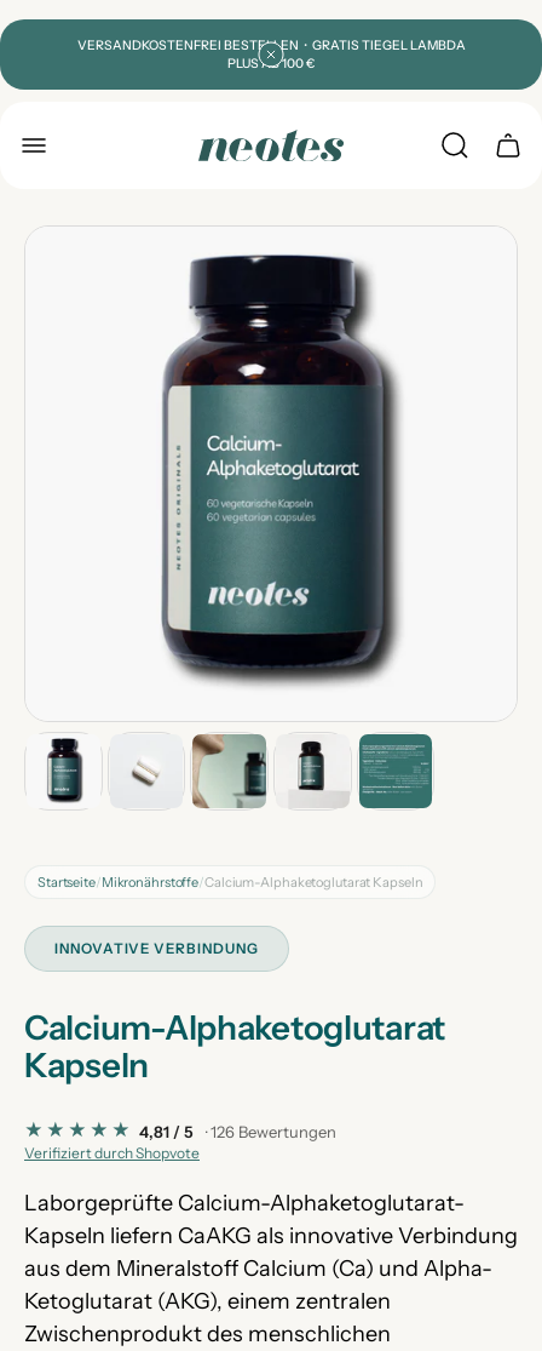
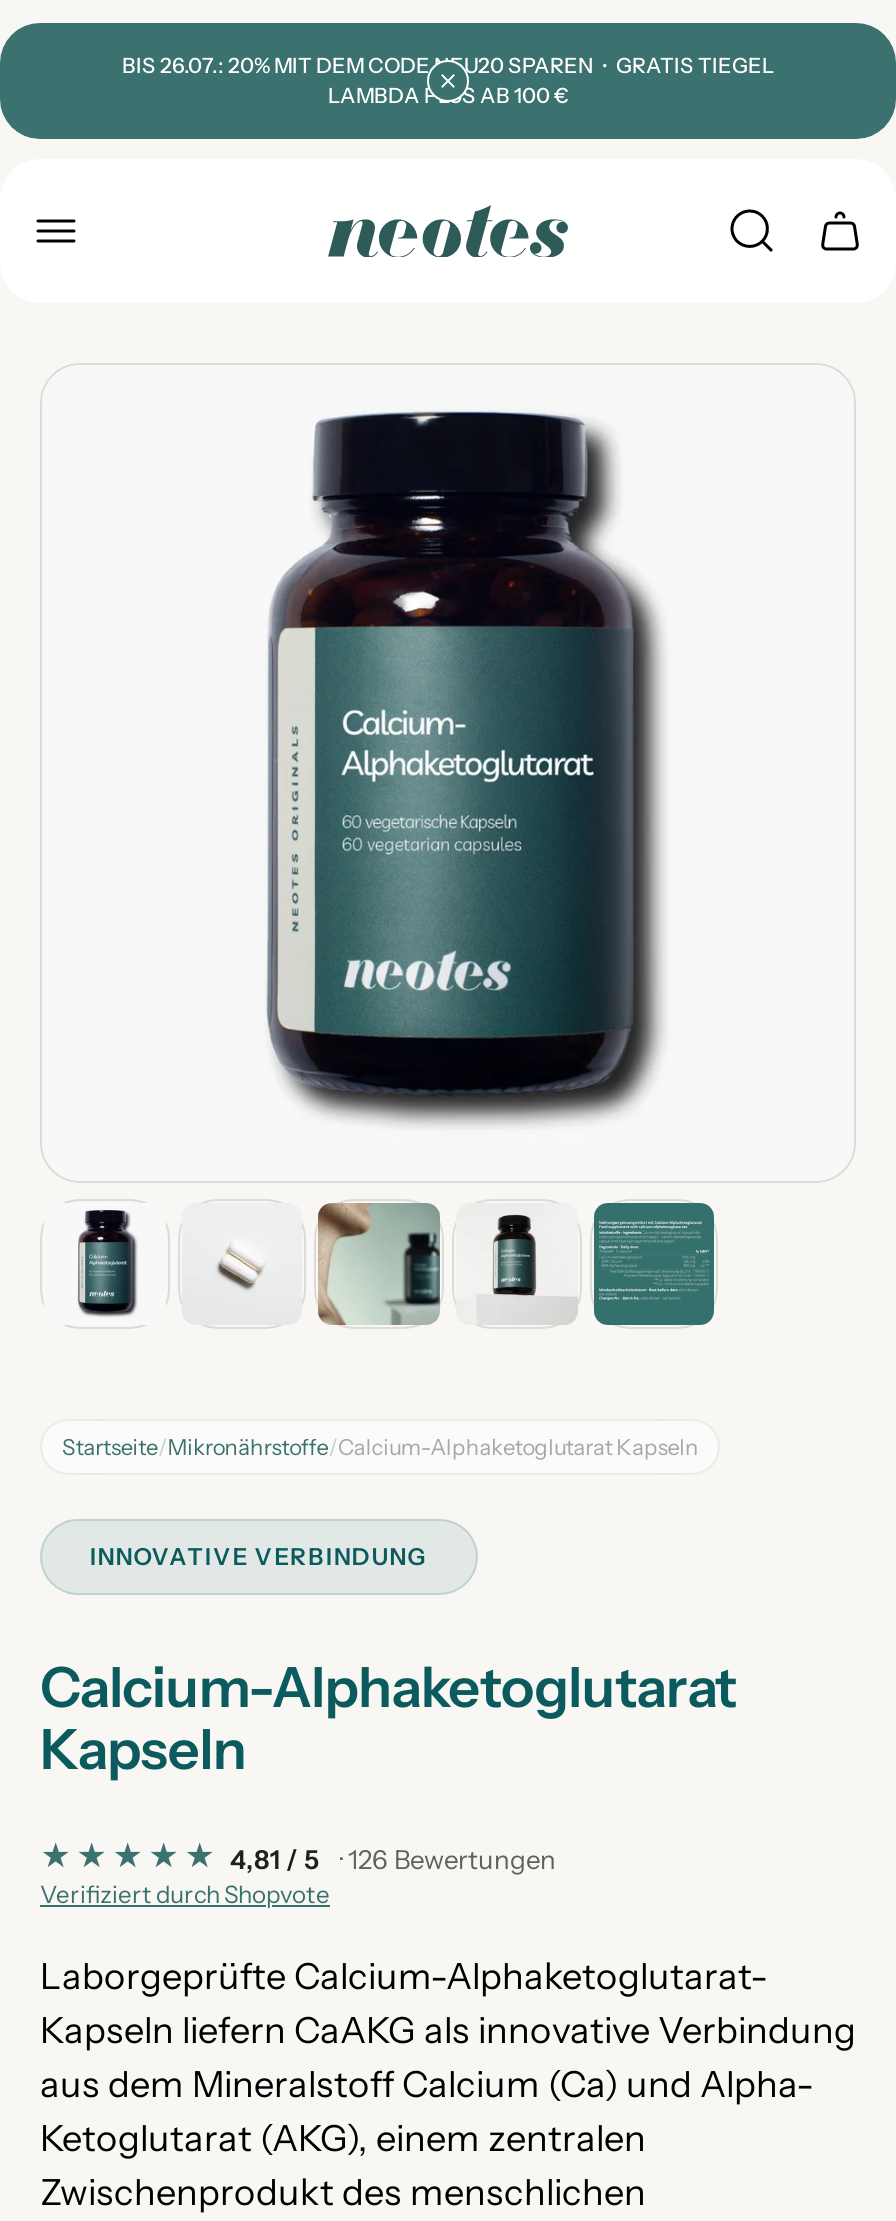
- VERSANDKOSTENFREI BESTELLEN・GRATIS TIEGEL LAMBDA
- PLUS AB 100 €
+ BIS 26.07.: 20% MIT DEM CODE NEU20 SPAREN・GRATIS TIEGEL
+ LAMBDA PLUS AB 100 €
